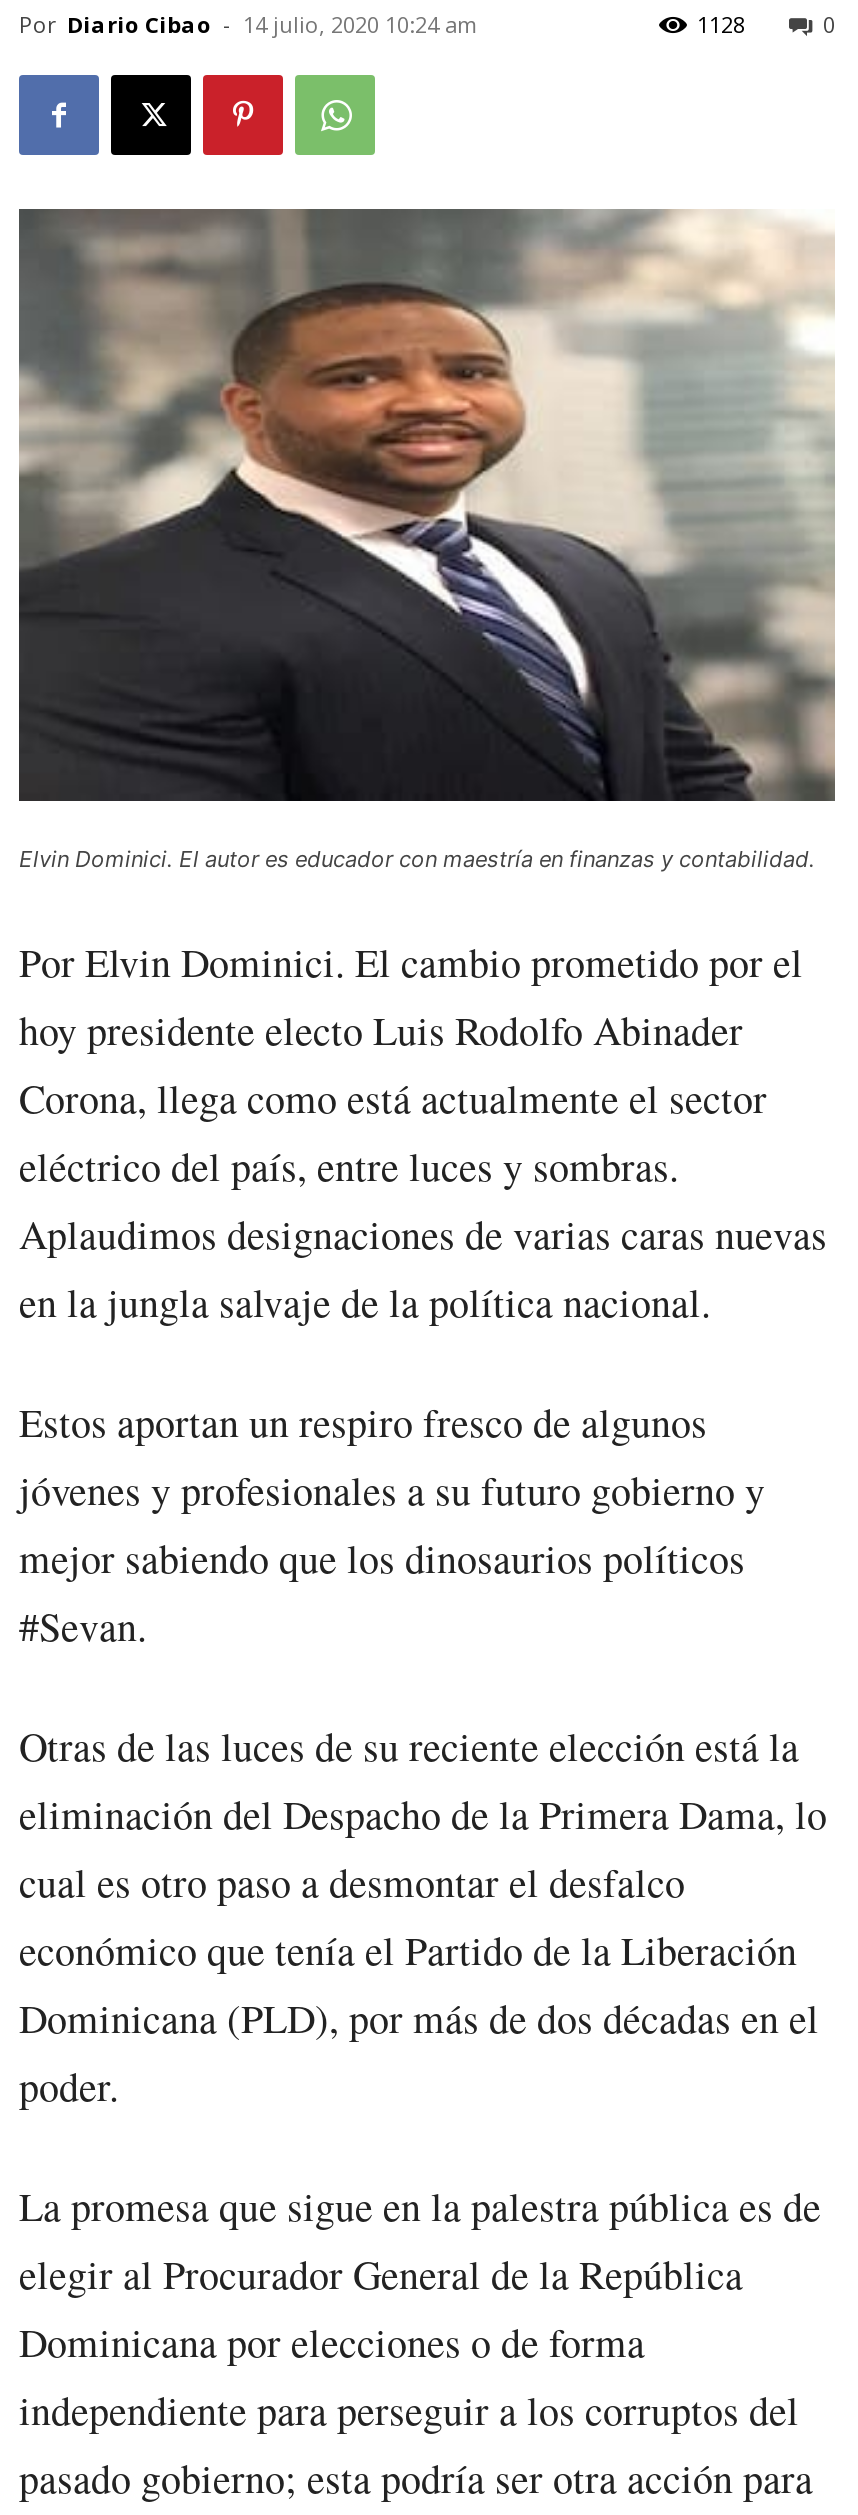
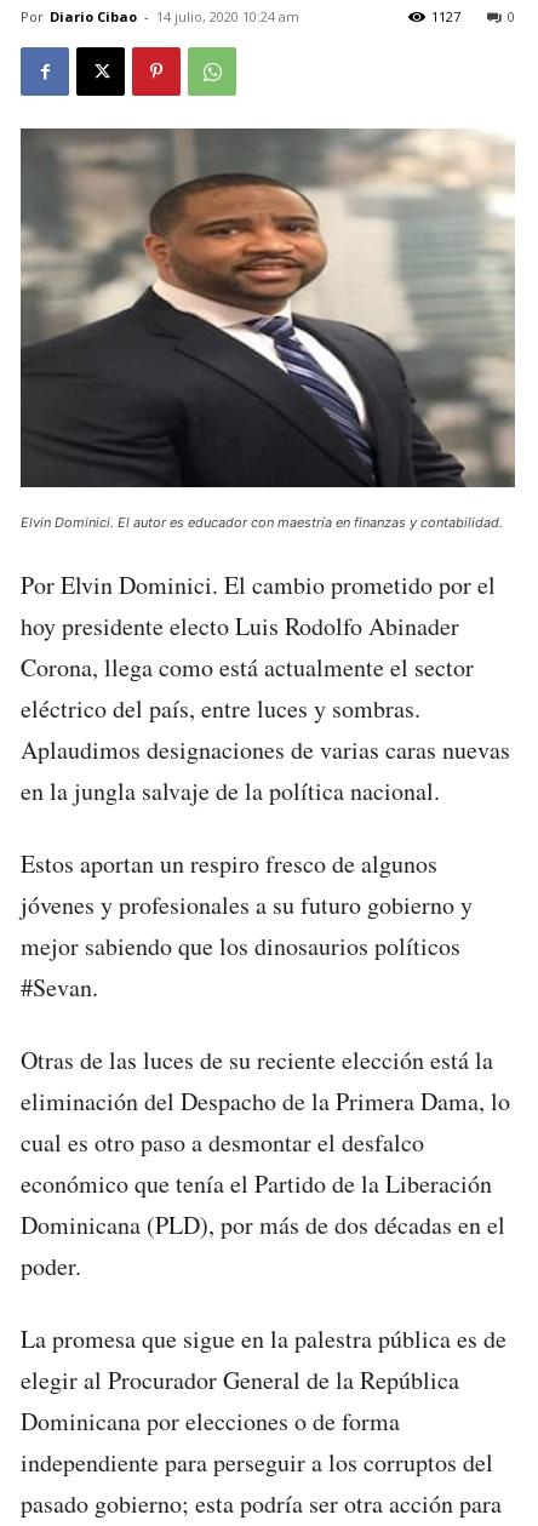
- 1128
+ 1127
